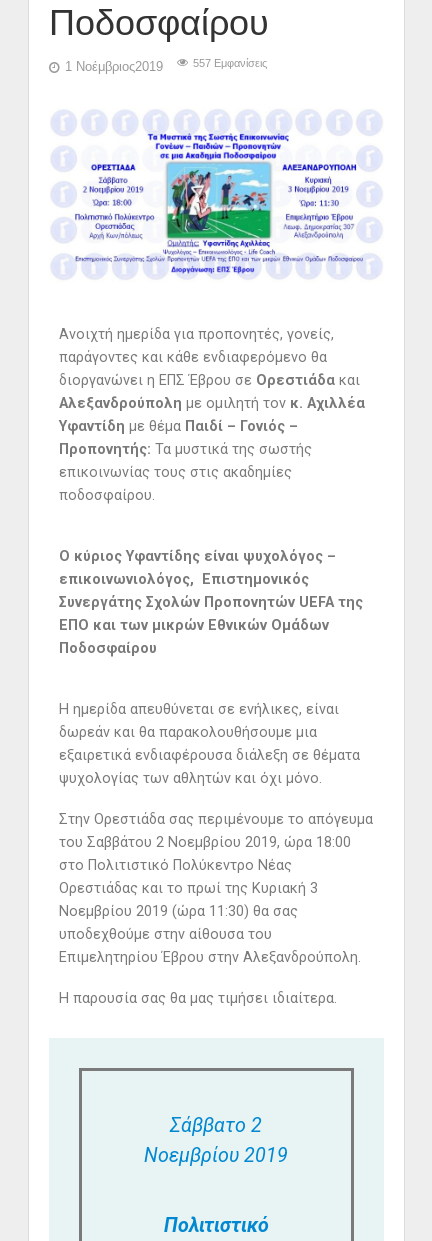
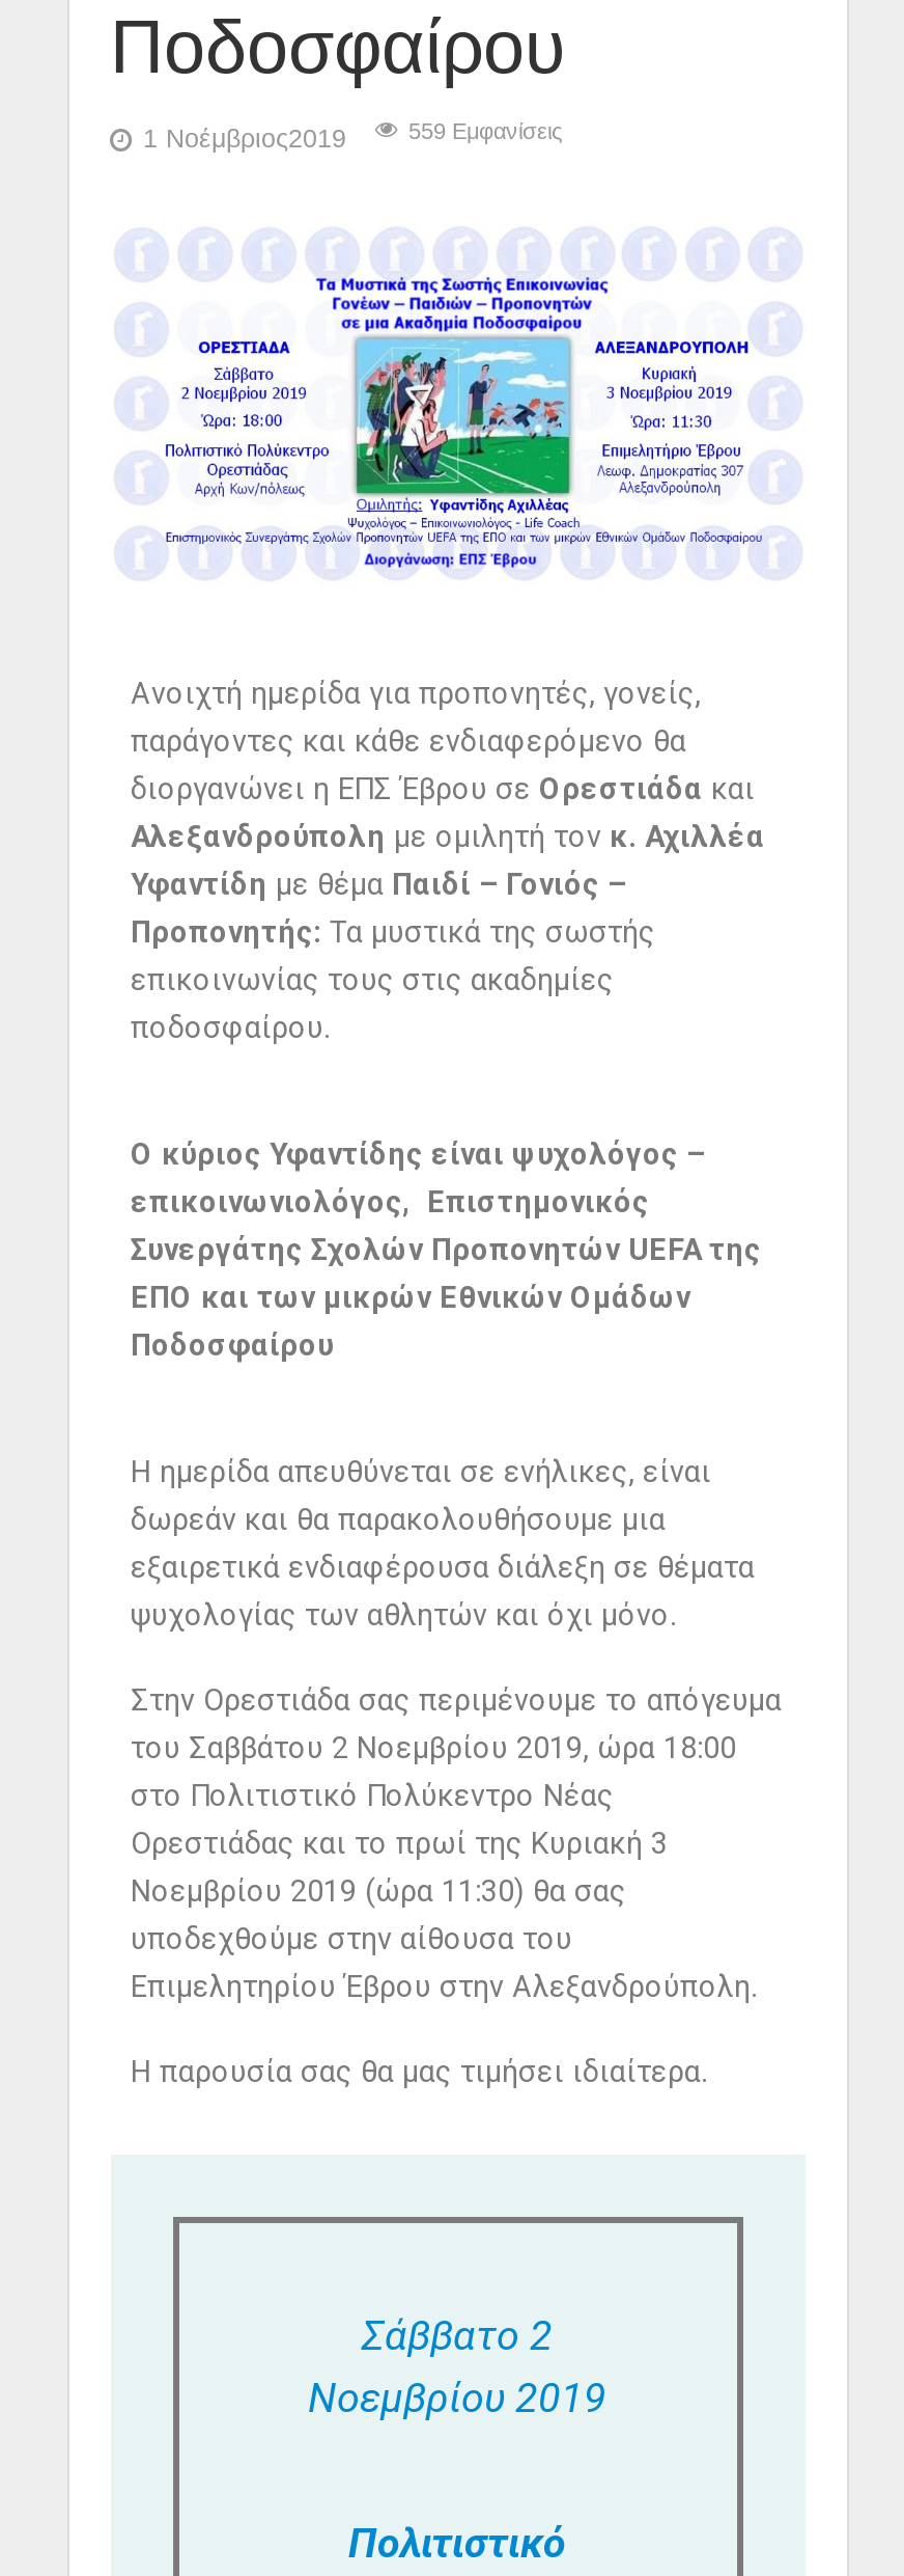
- 557 Εμφανίσεις
+ 559 Εμφανίσεις
